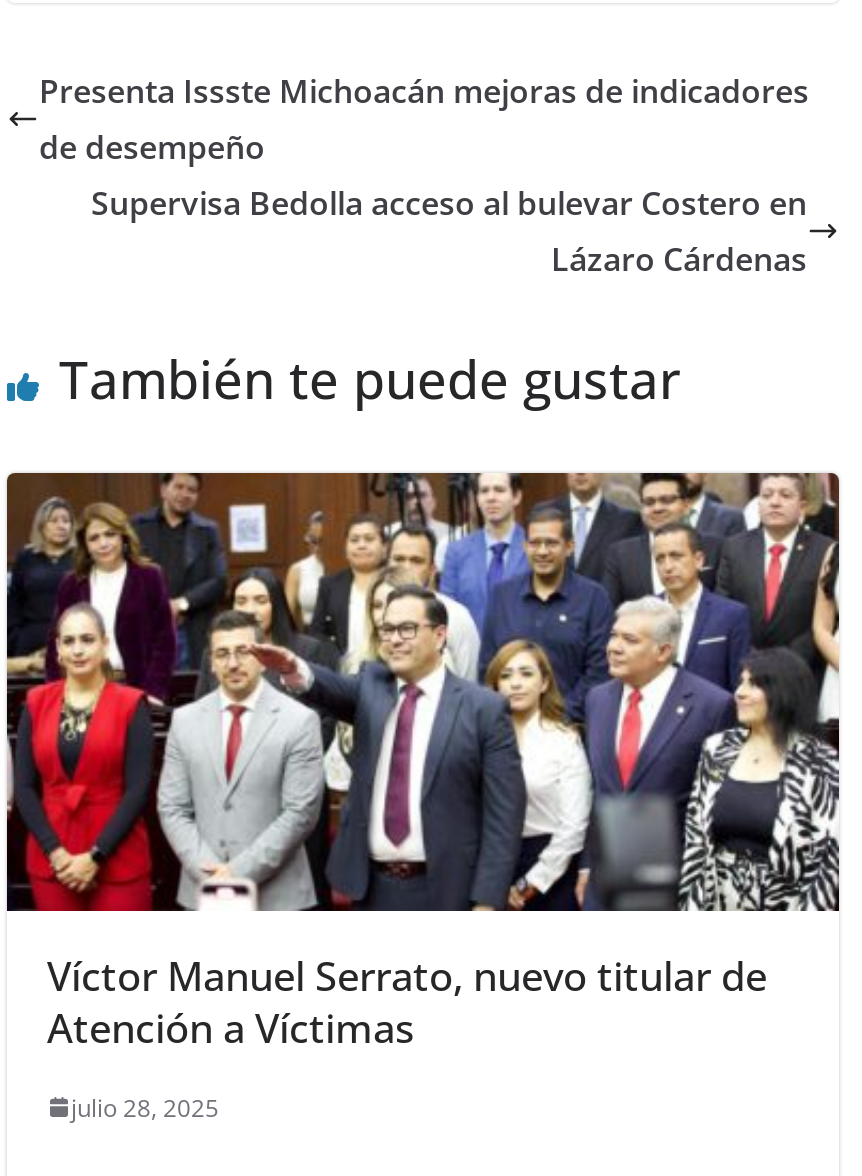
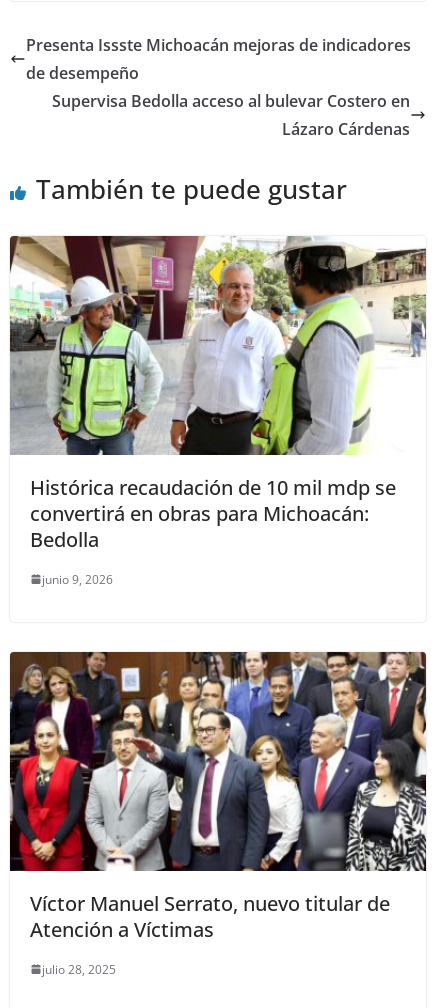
+ [image]
+ Histórica recaudación de 10 mil mdp se
+ convertirá en obras para Michoacán:
+ Bedolla
+ junio 9, 2026
